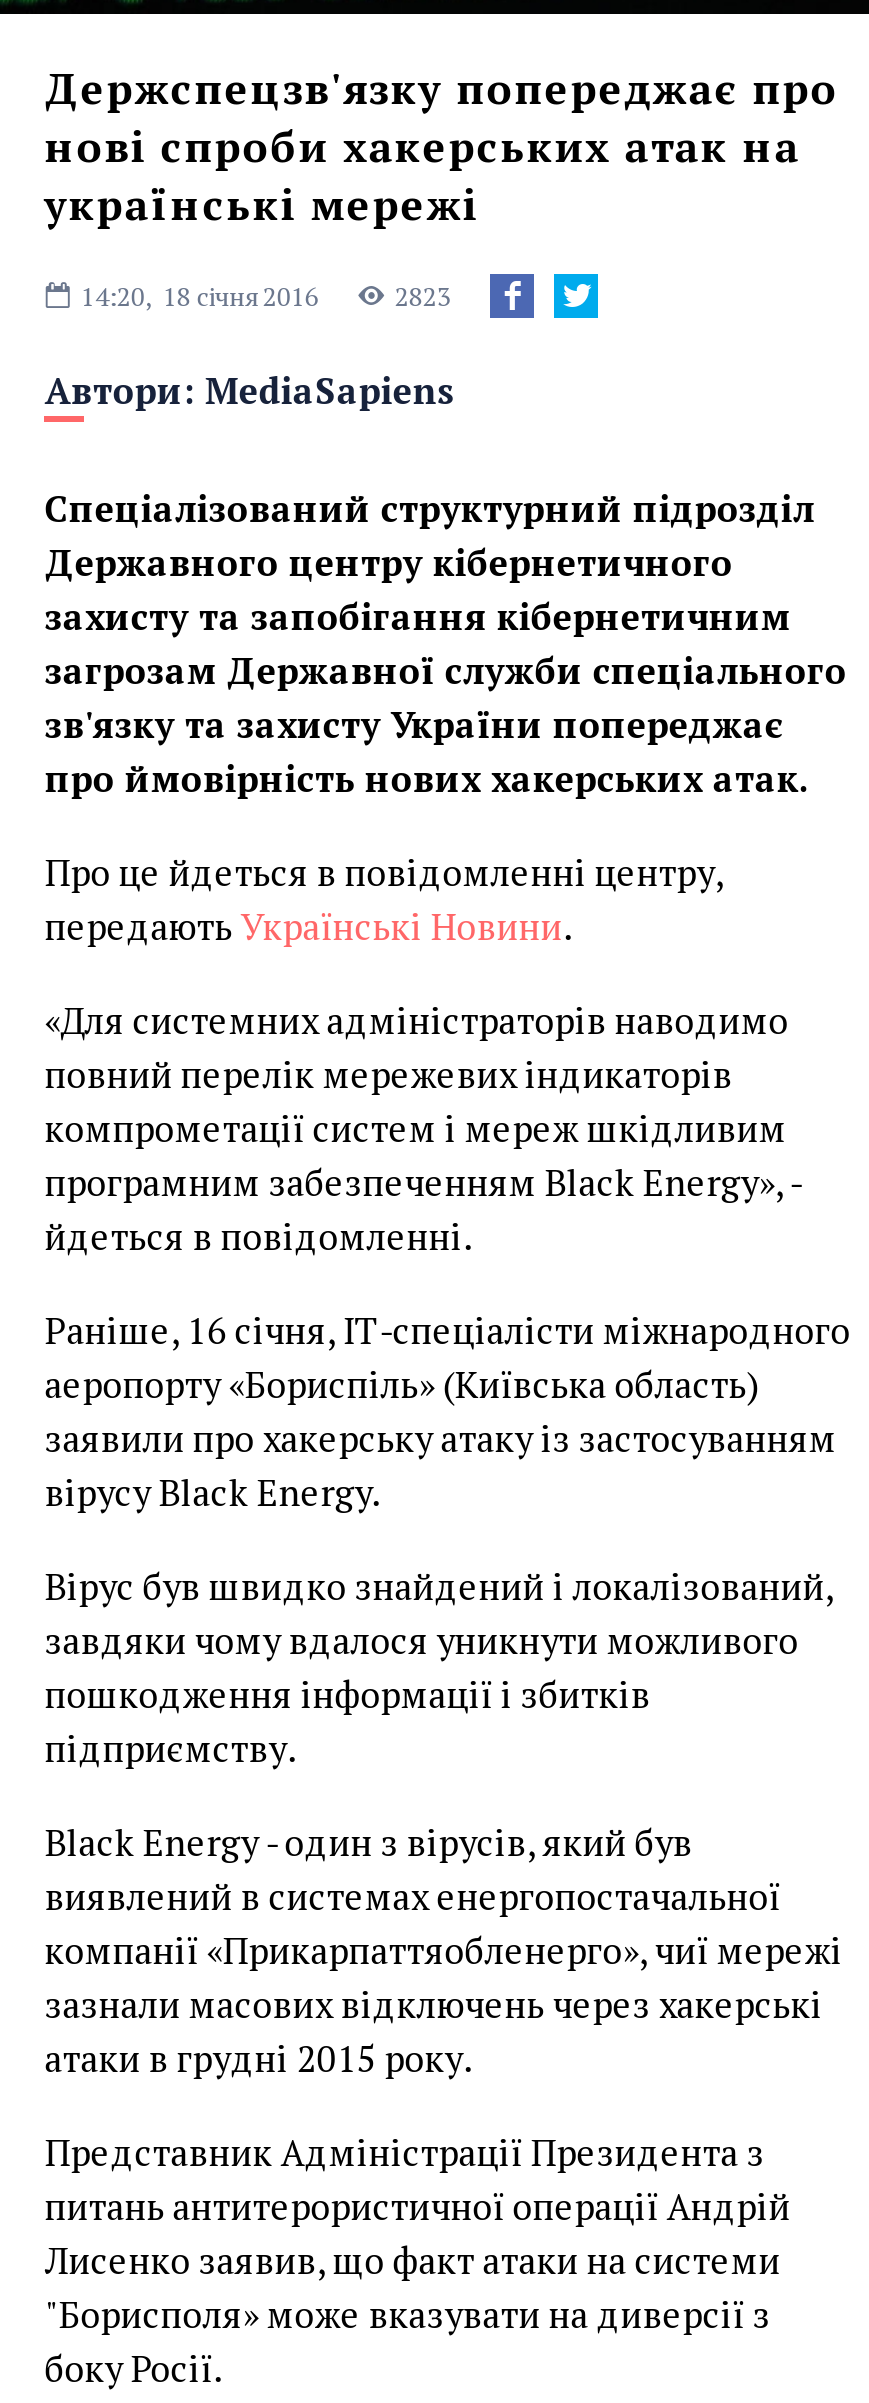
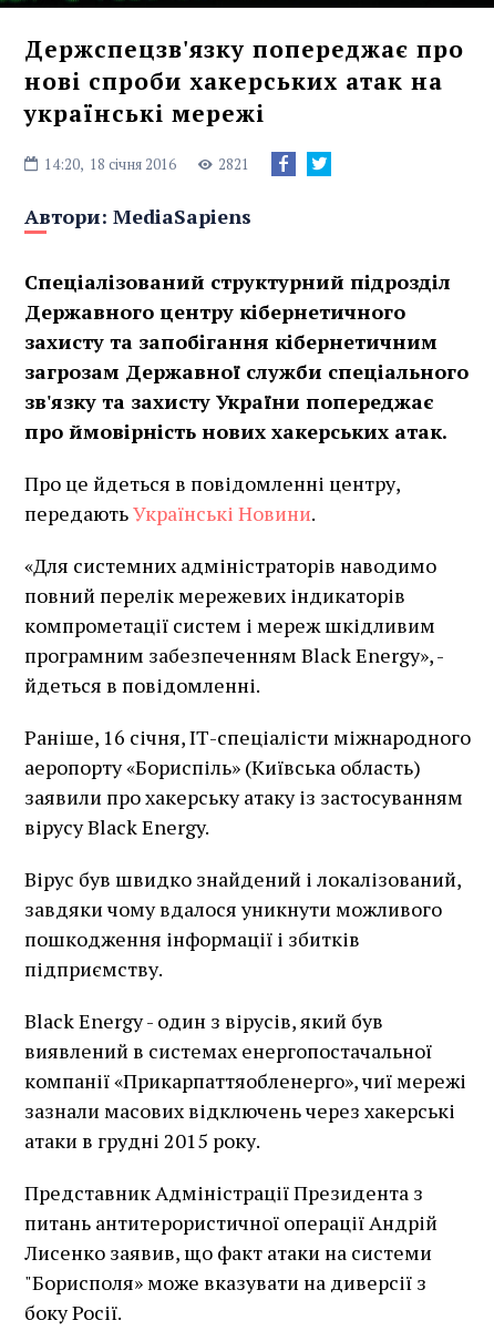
- 2823
+ 2821
